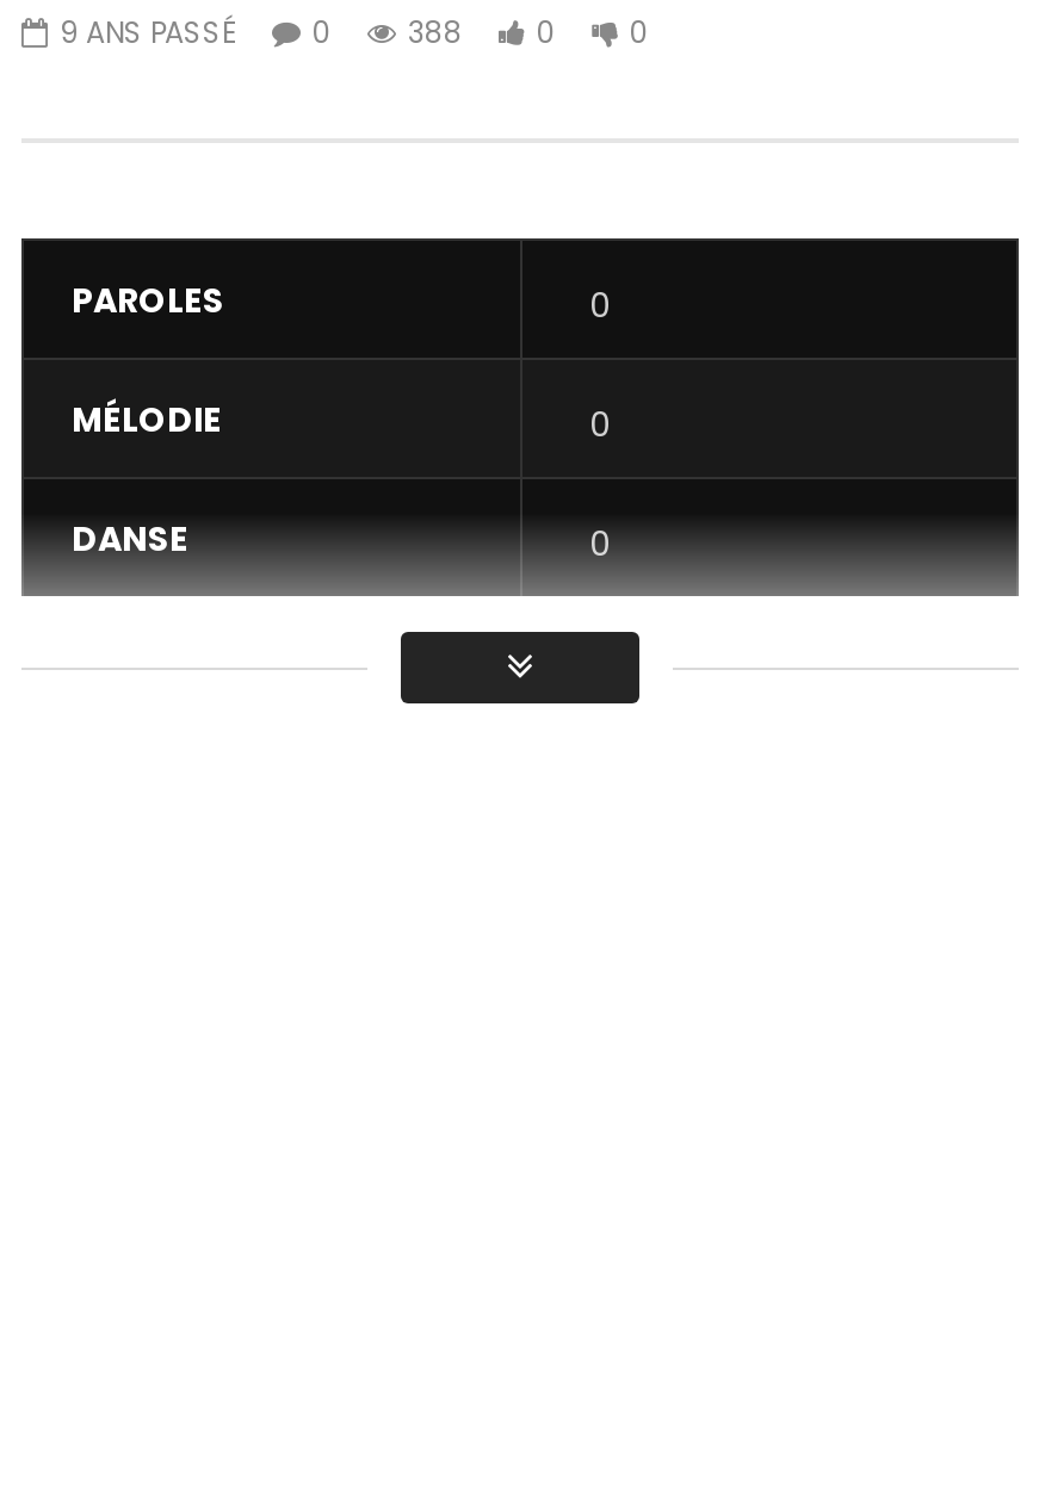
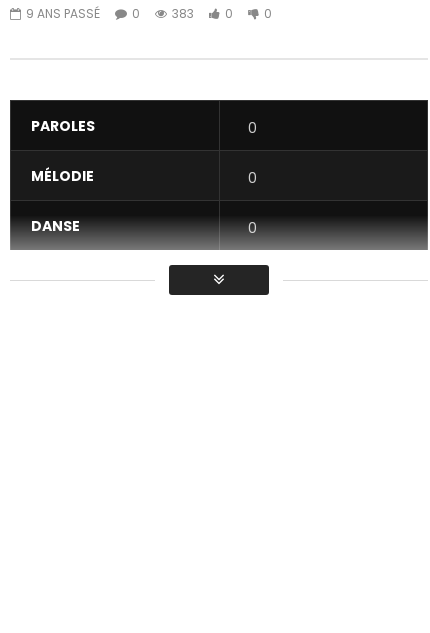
- 9 ANS PASSÉ 0 388 0 0
+ 9 ANS PASSÉ 0 383 0 0
